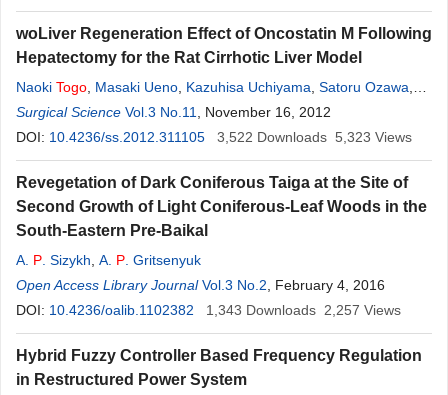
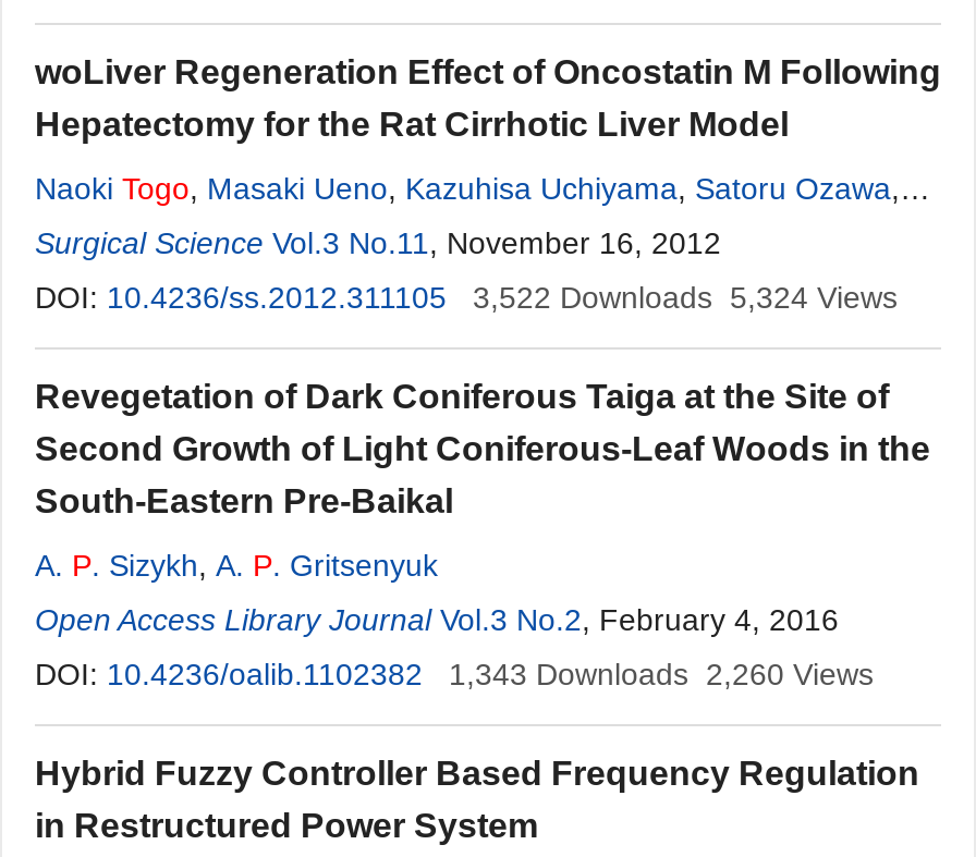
- 3,522 Downloads 5,323 Views
+ 3,522 Downloads 5,324 Views

- 1,343 Downloads 2,257 Views
+ 1,343 Downloads 2,260 Views
